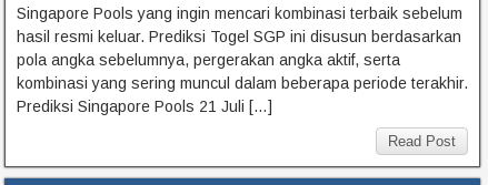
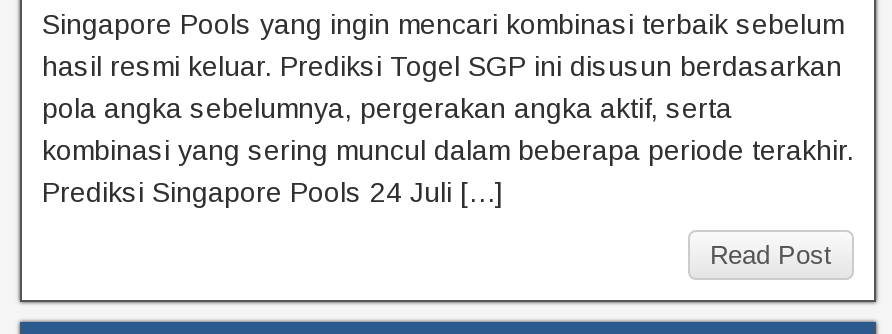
- Prediksi Singapore Pools 21 Juli […]
+ Prediksi Singapore Pools 24 Juli […]
